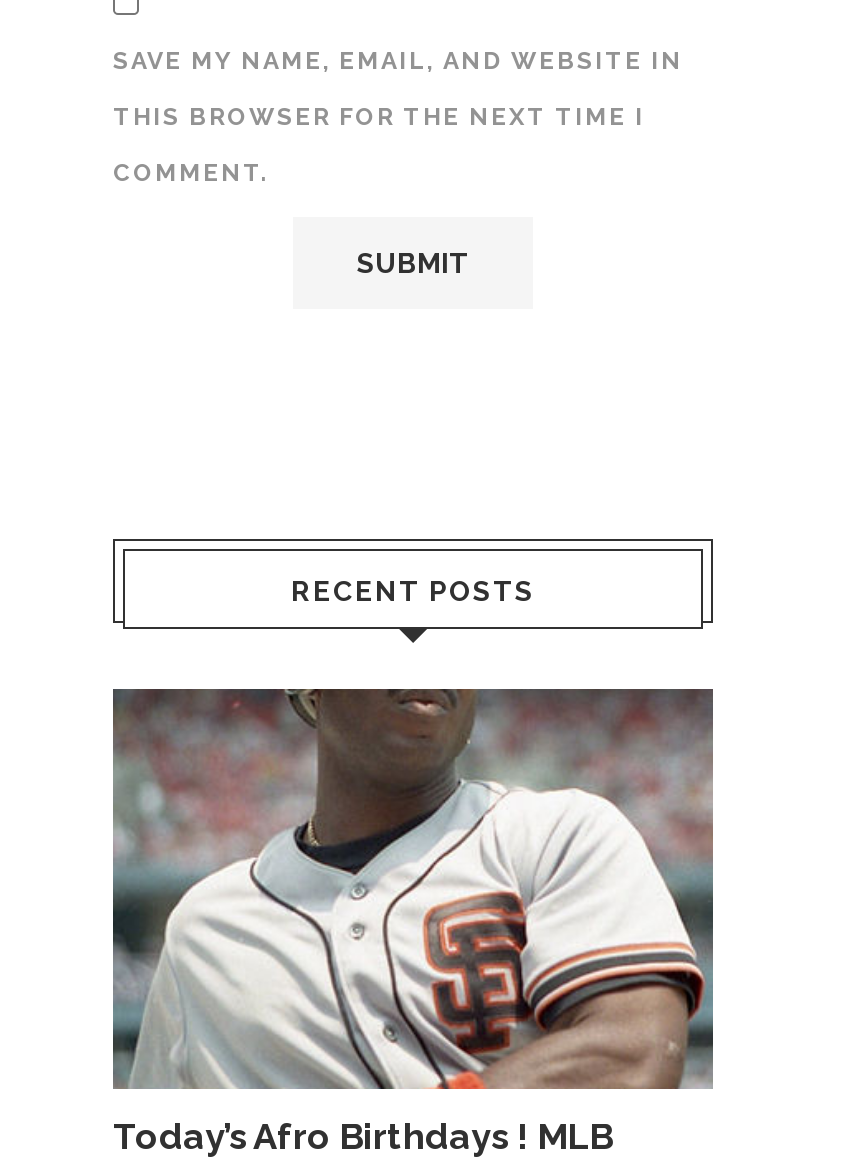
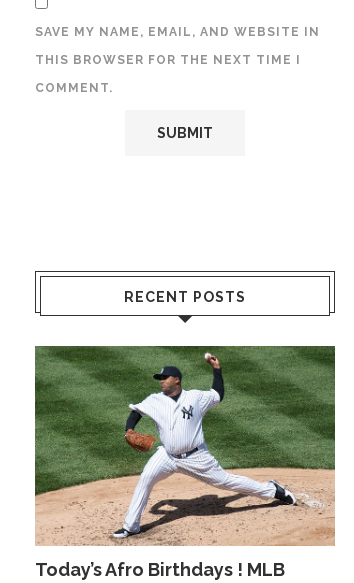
- [image]
+ [image]
